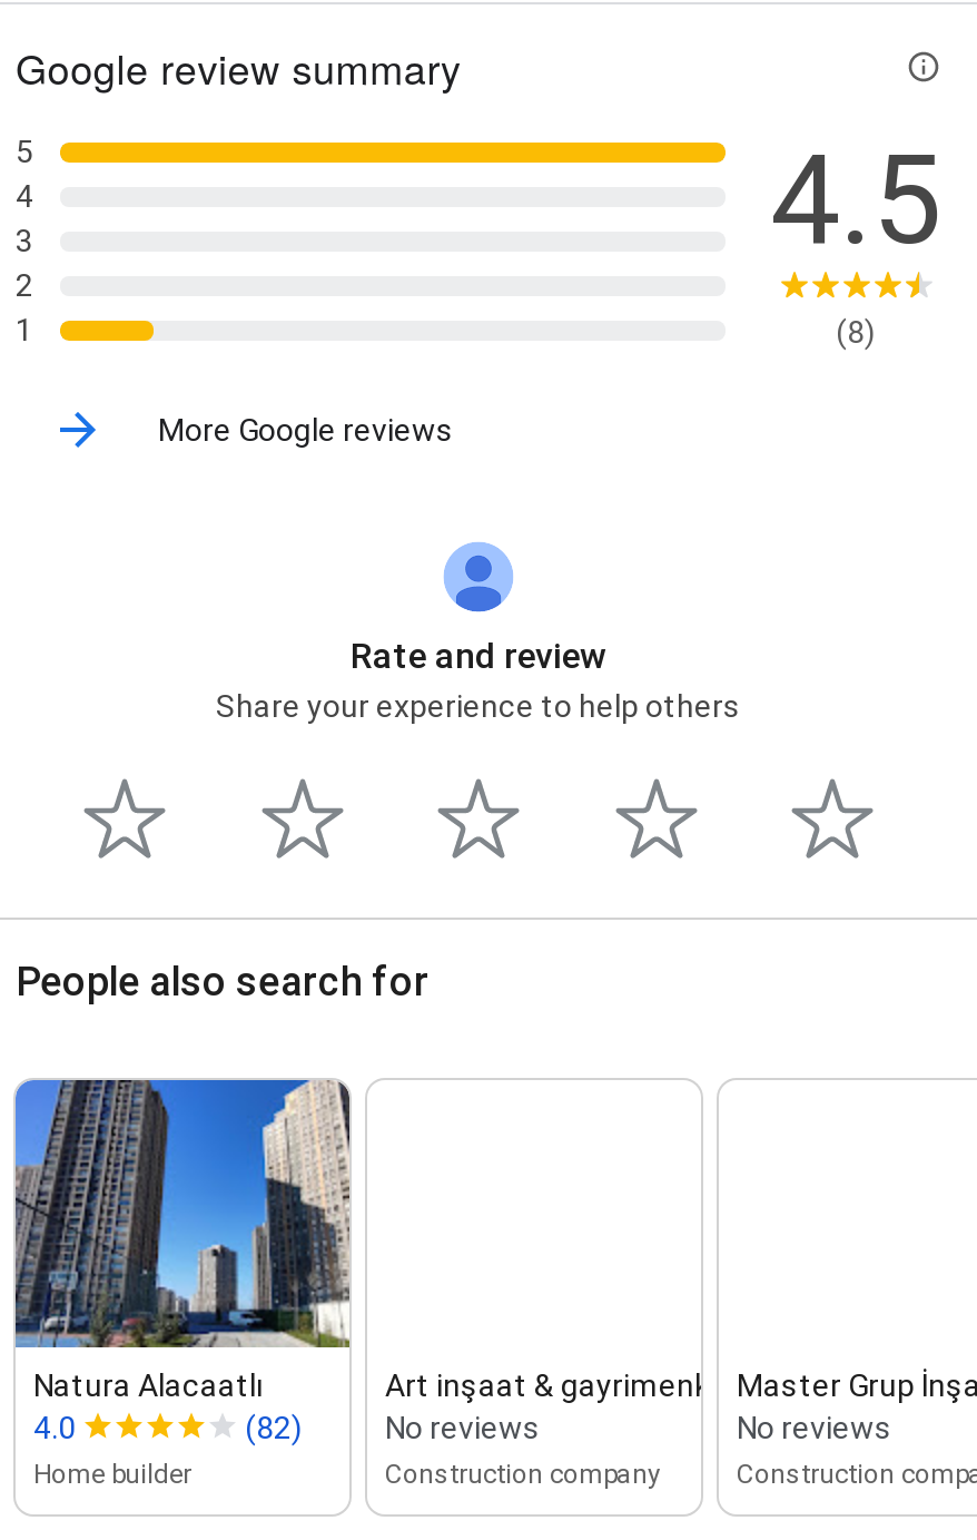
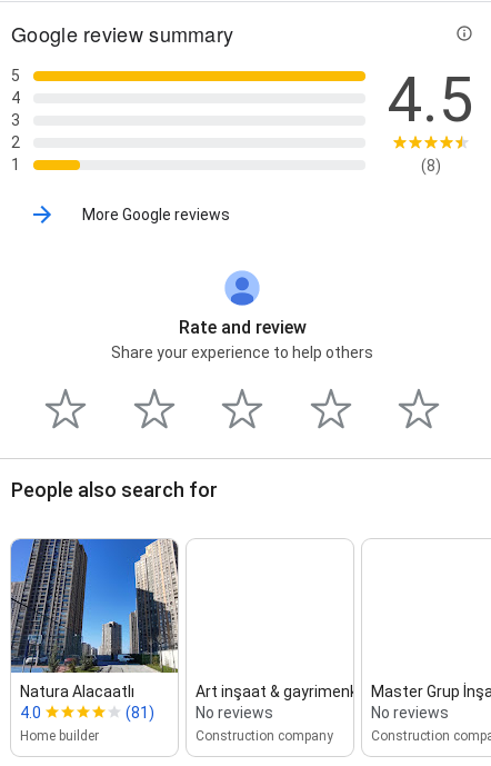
- (82)
+ (81)
